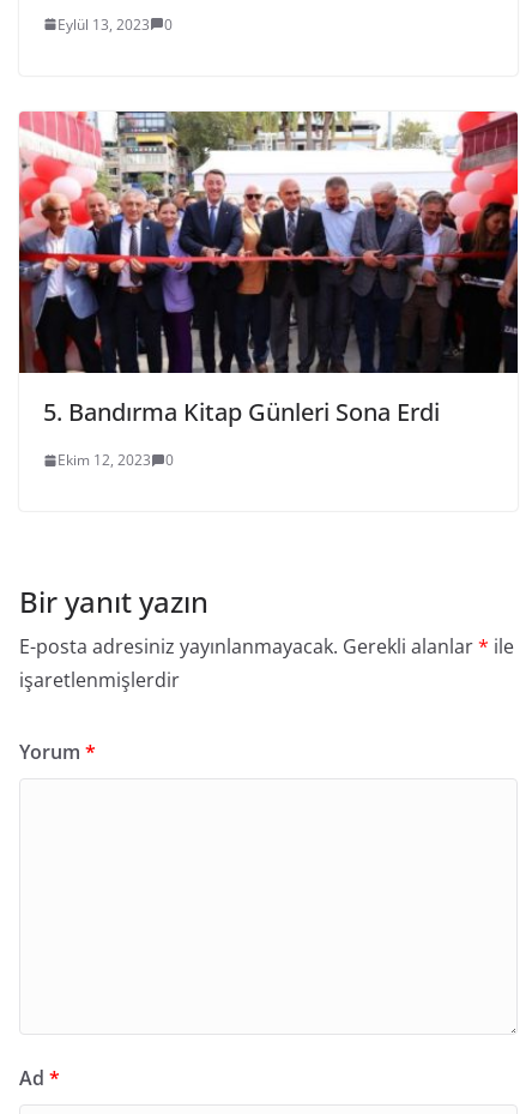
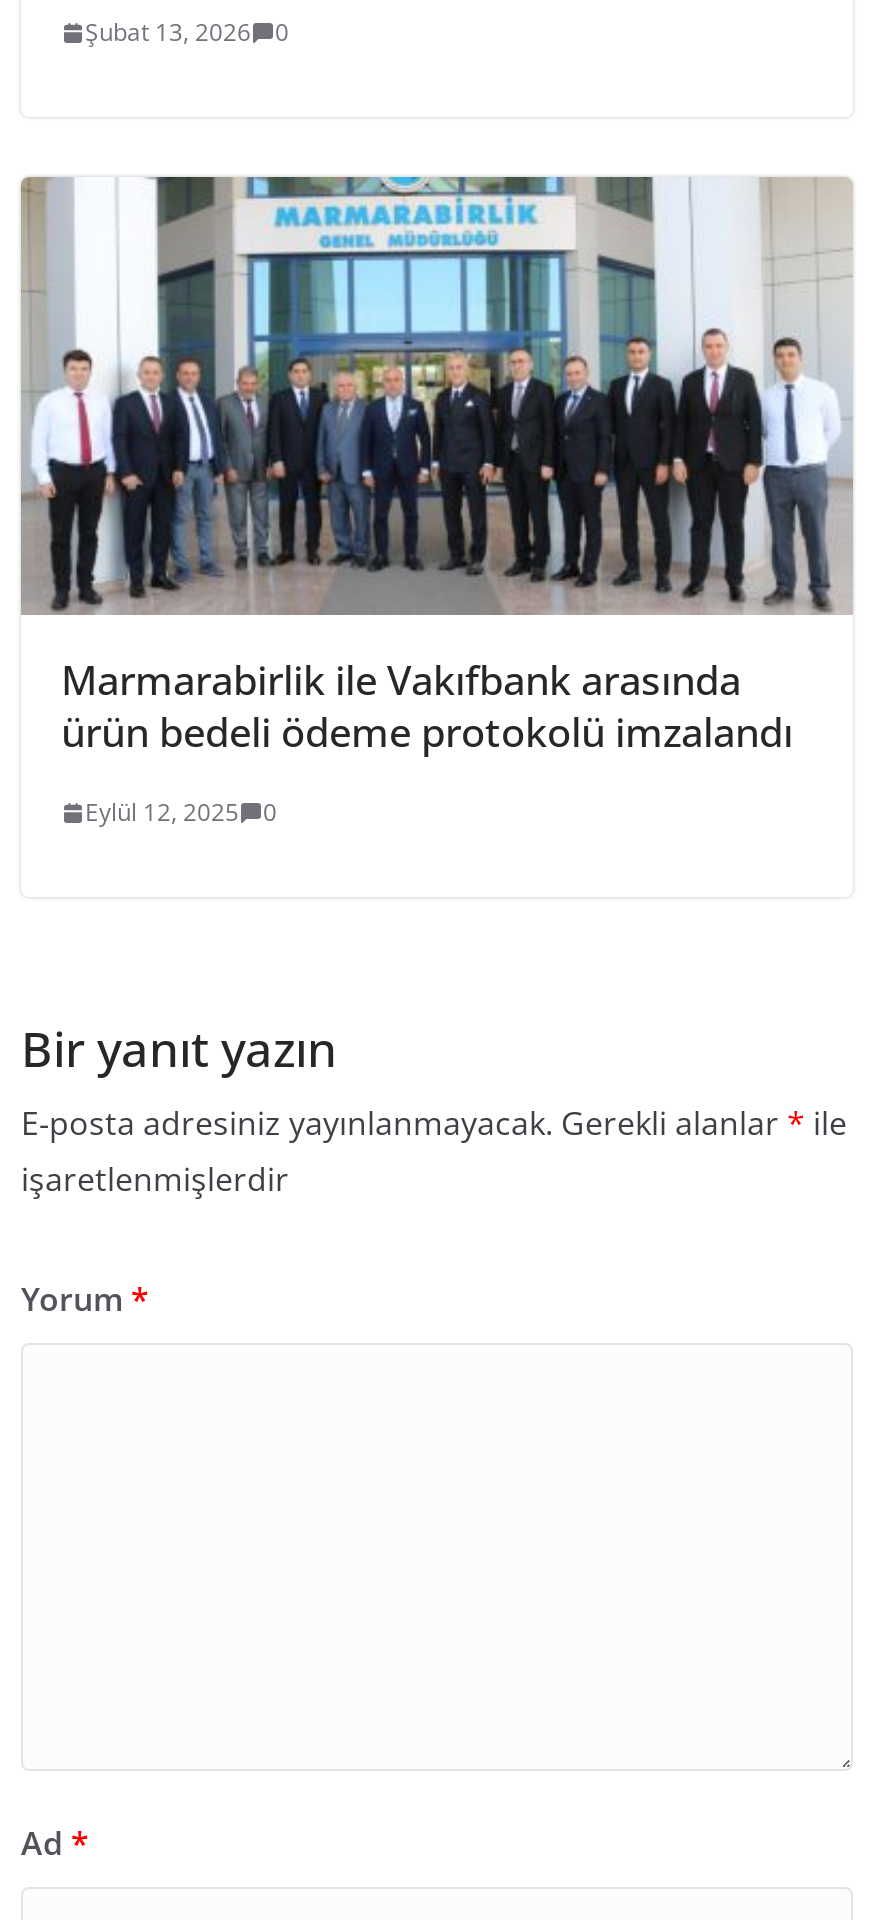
- Eylül 13, 2023 0
+ Şubat 13, 2026 0

- [image]
- 5. Bandırma Kitap Günleri Sona Erdi
+ [image]
+ Marmarabirlik ile Vakıfbank arasında
+ ürün bedeli ödeme protokolü imzalandı

- Ekim 12, 2023 0
+ Eylül 12, 2025 0
